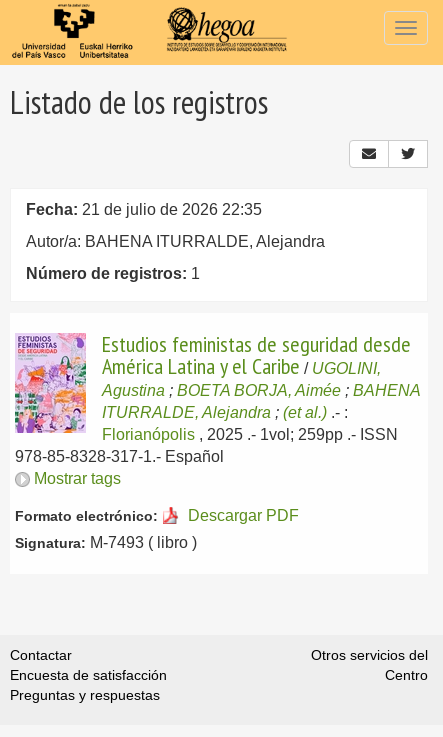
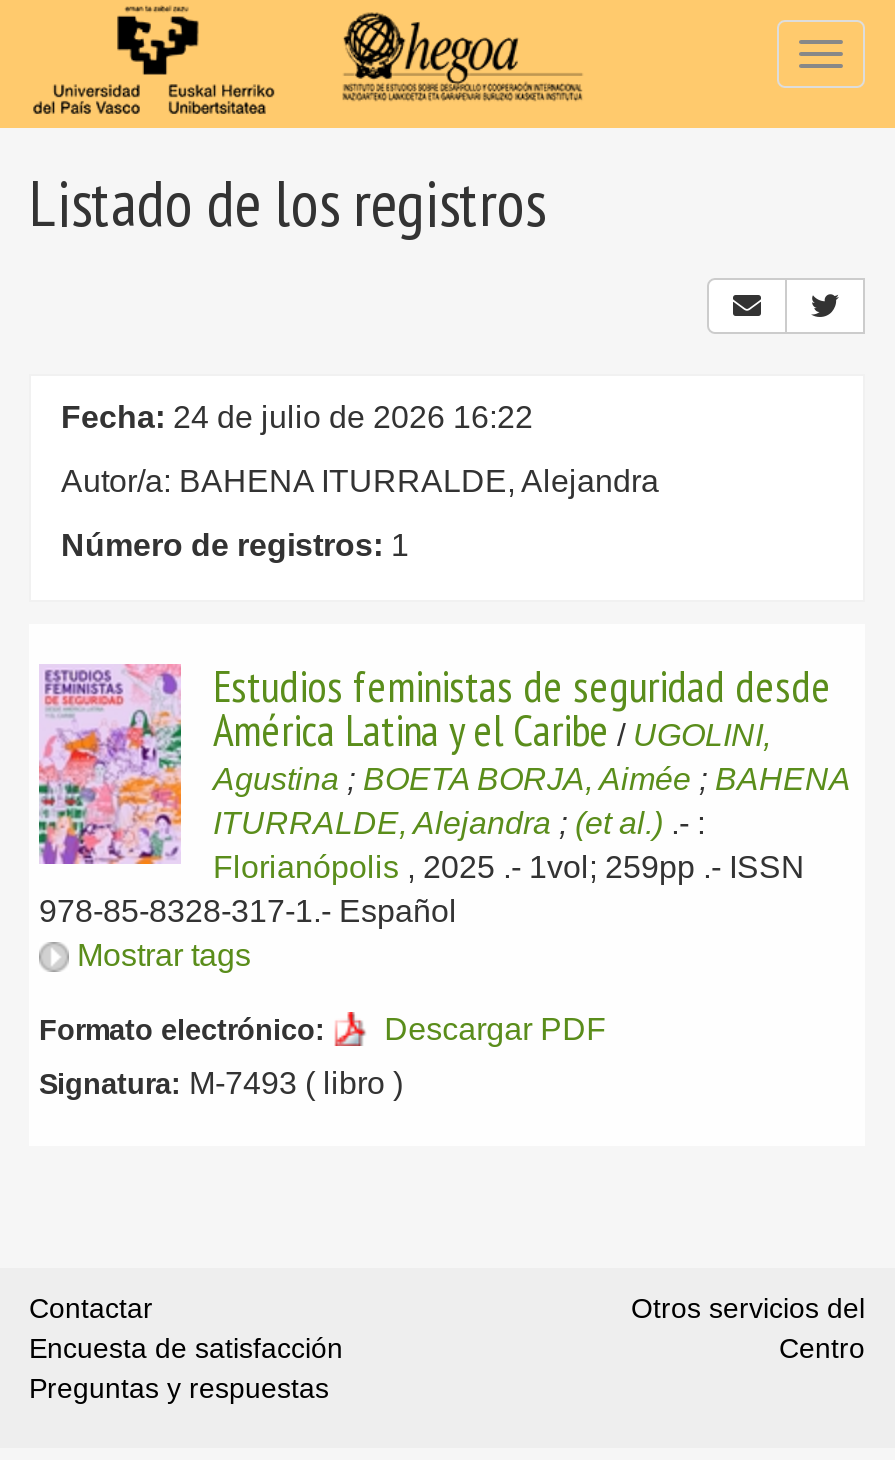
- Fecha: 21 de julio de 2026 22:35
+ Fecha: 24 de julio de 2026 16:22
